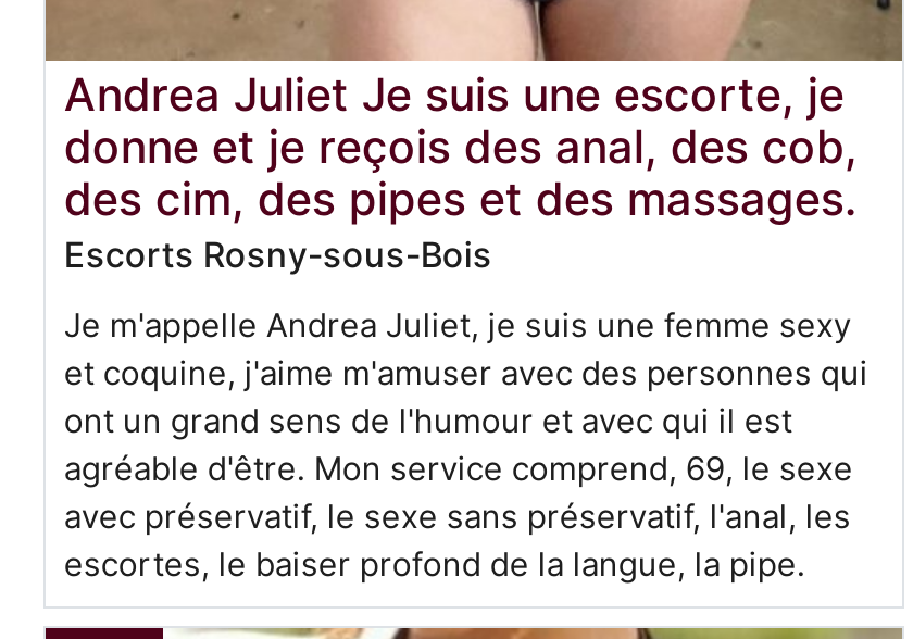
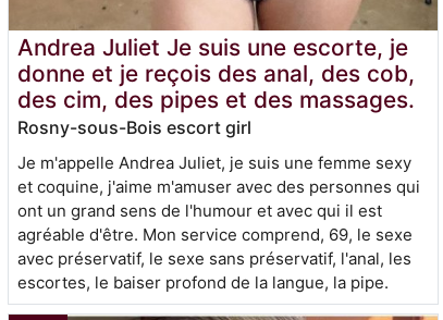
- Escorts Rosny-sous-Bois
+ Rosny-sous-Bois escort girl
